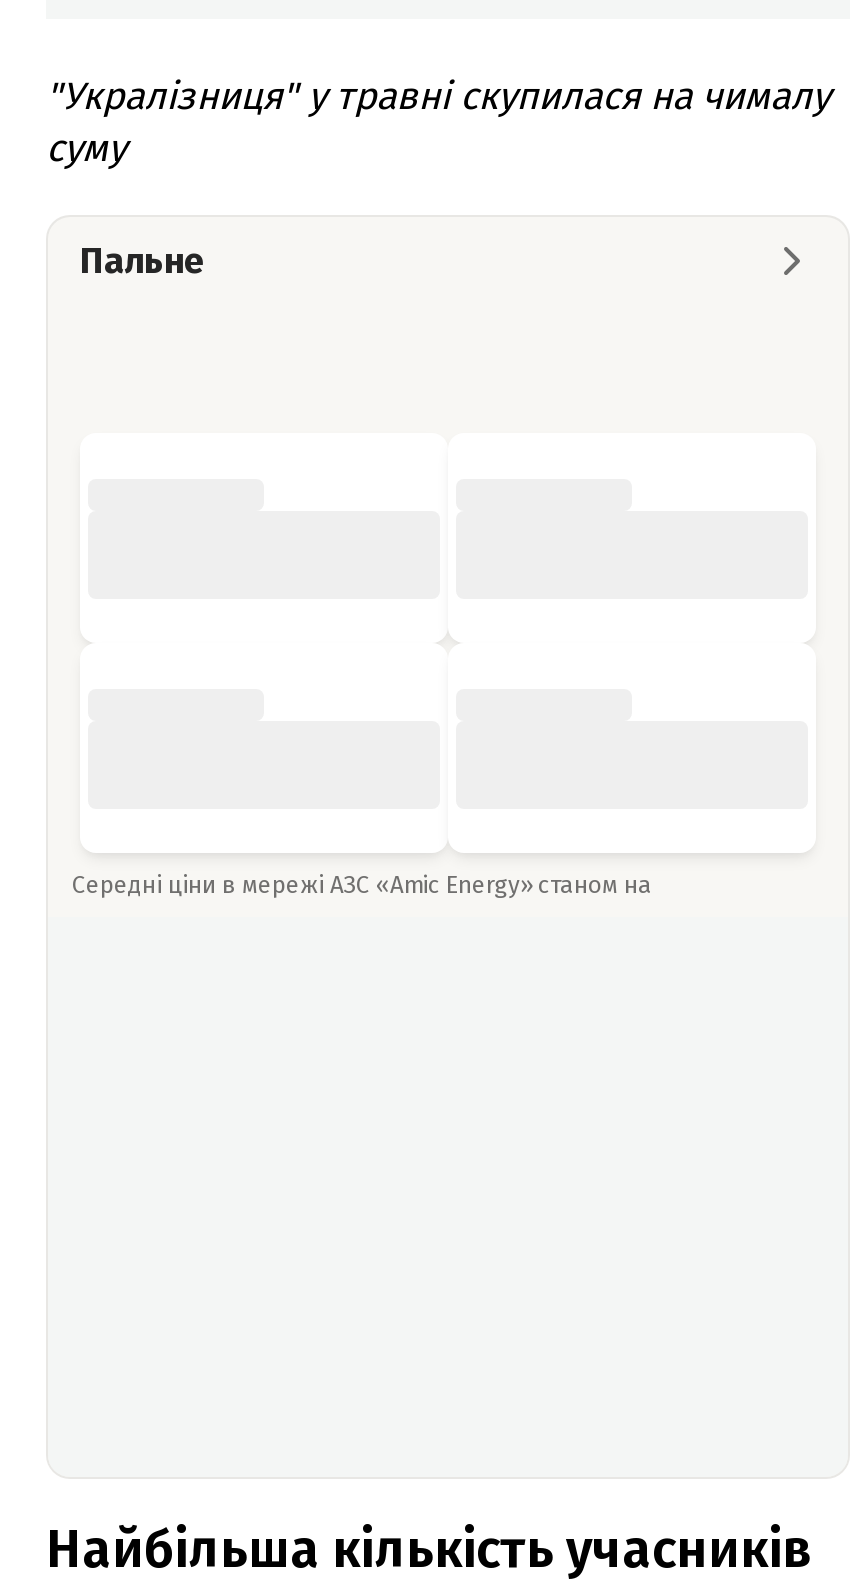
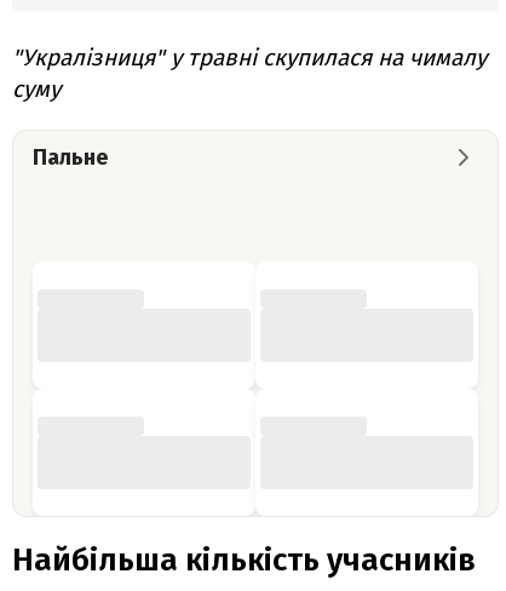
- Середні ціни в мережі АЗС «Amic Energy» станом на
